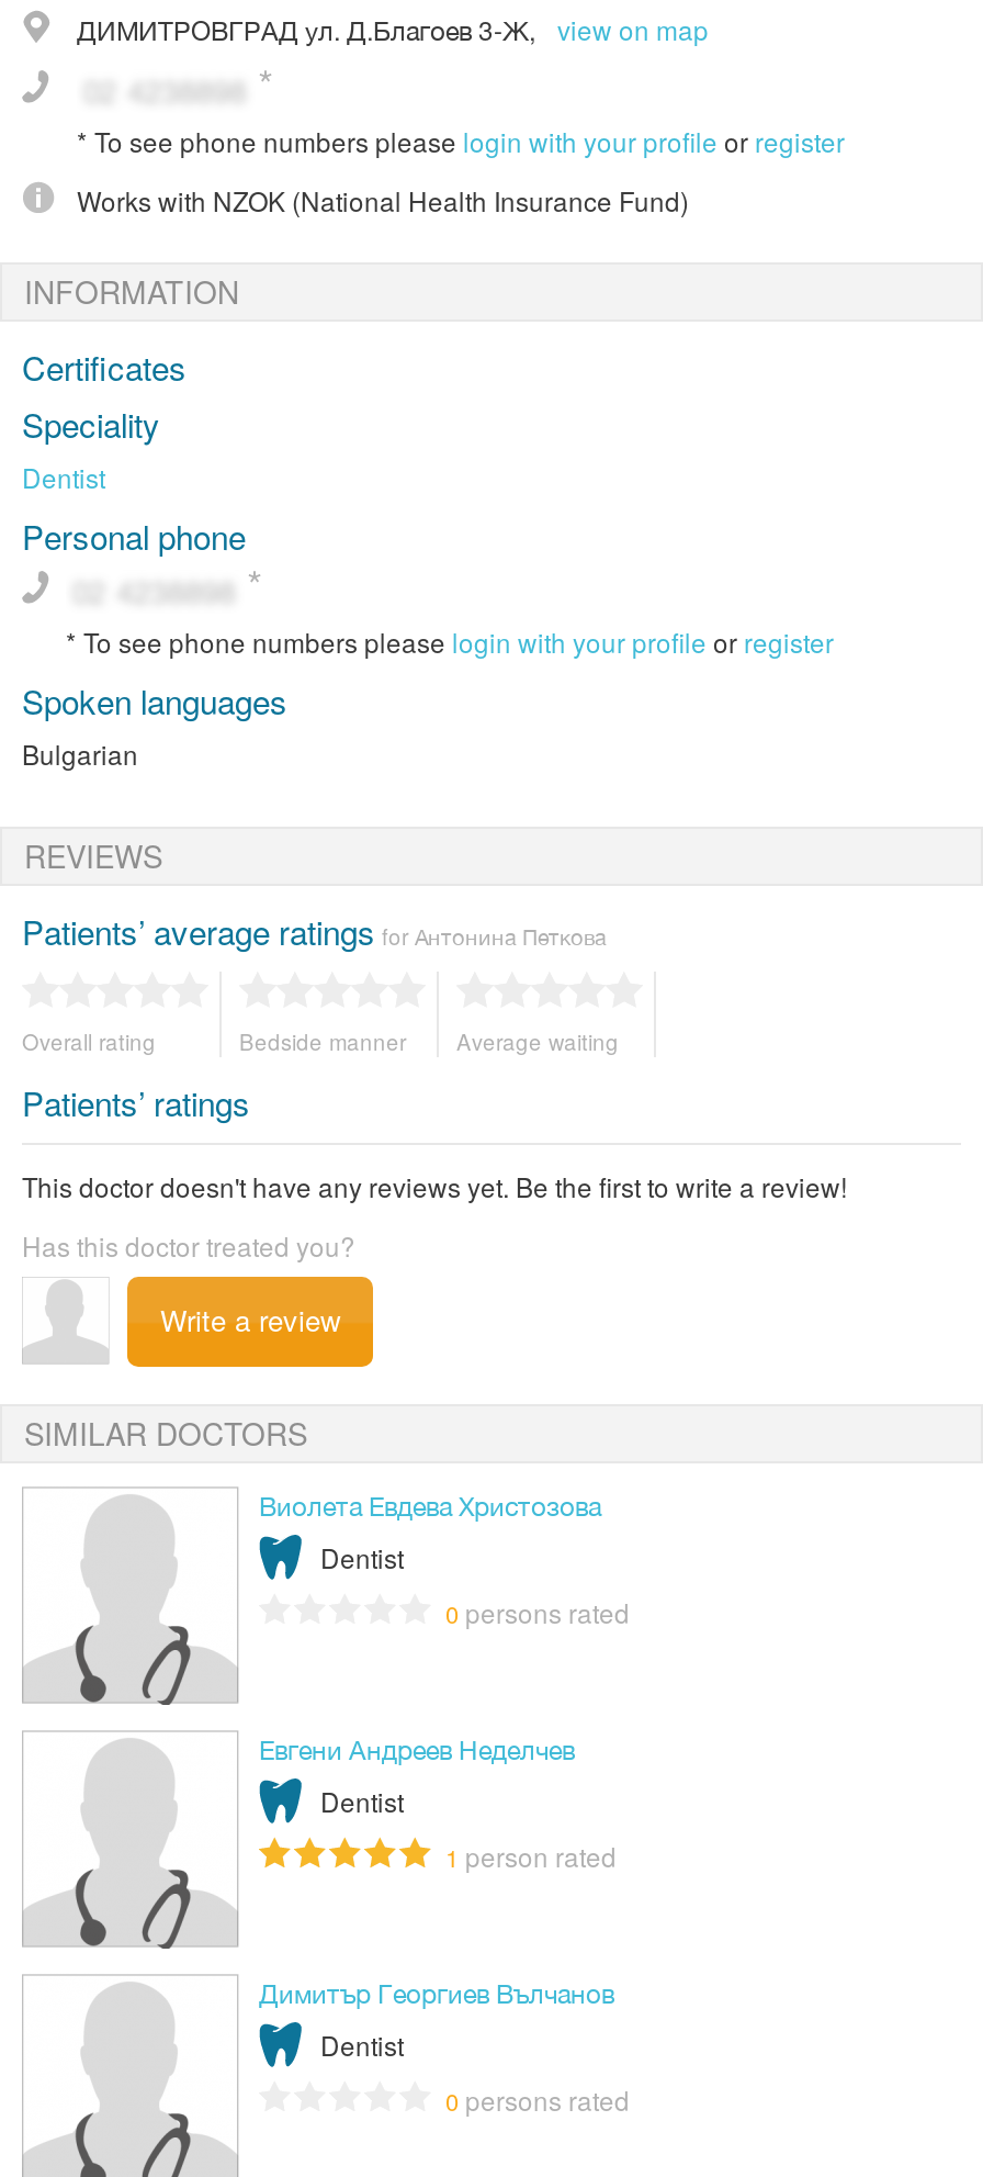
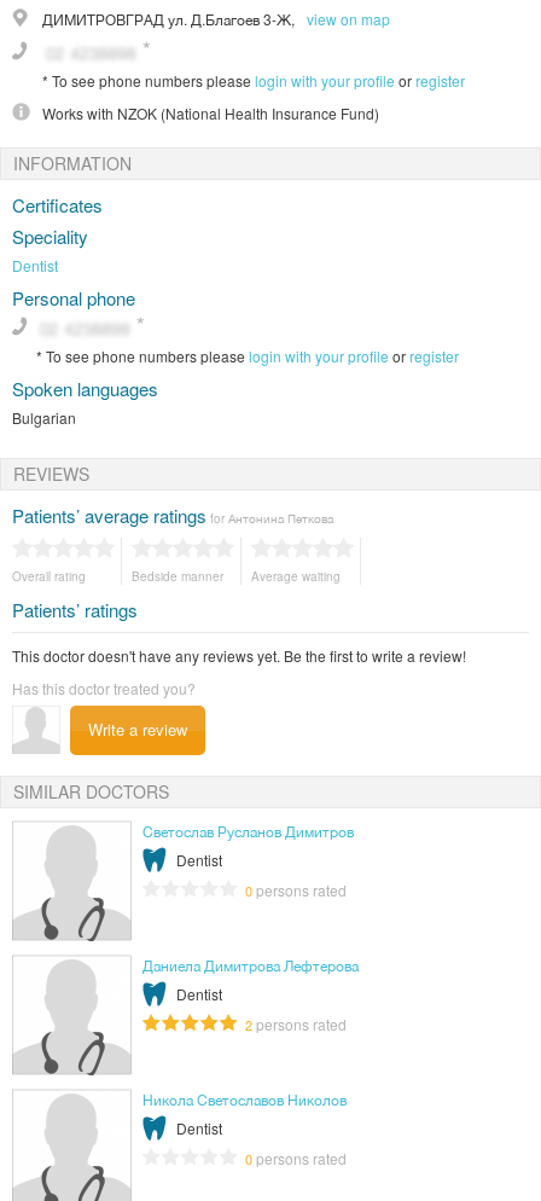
- Виолета Евдева Христозова
+ Светослав Русланов Димитров

- Евгени Андреев Неделчев
+ Даниела Димитрова Лефтерова

- 1 person rated
+ 2 persons rated

- Димитър Георгиев Вълчанов
+ Никола Светославов Николов
